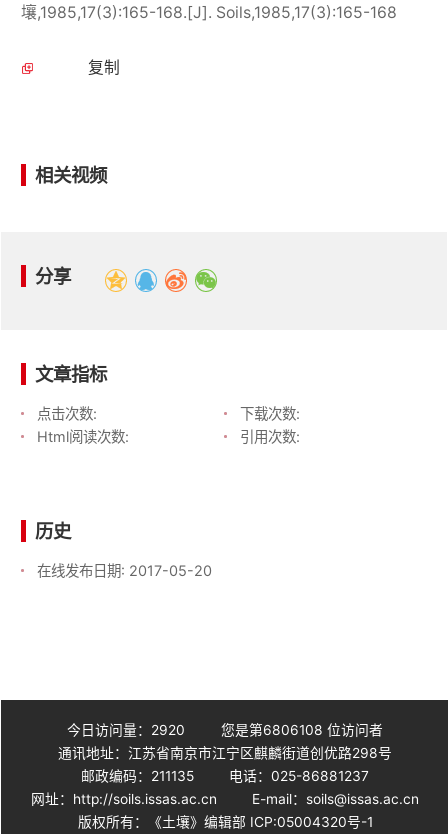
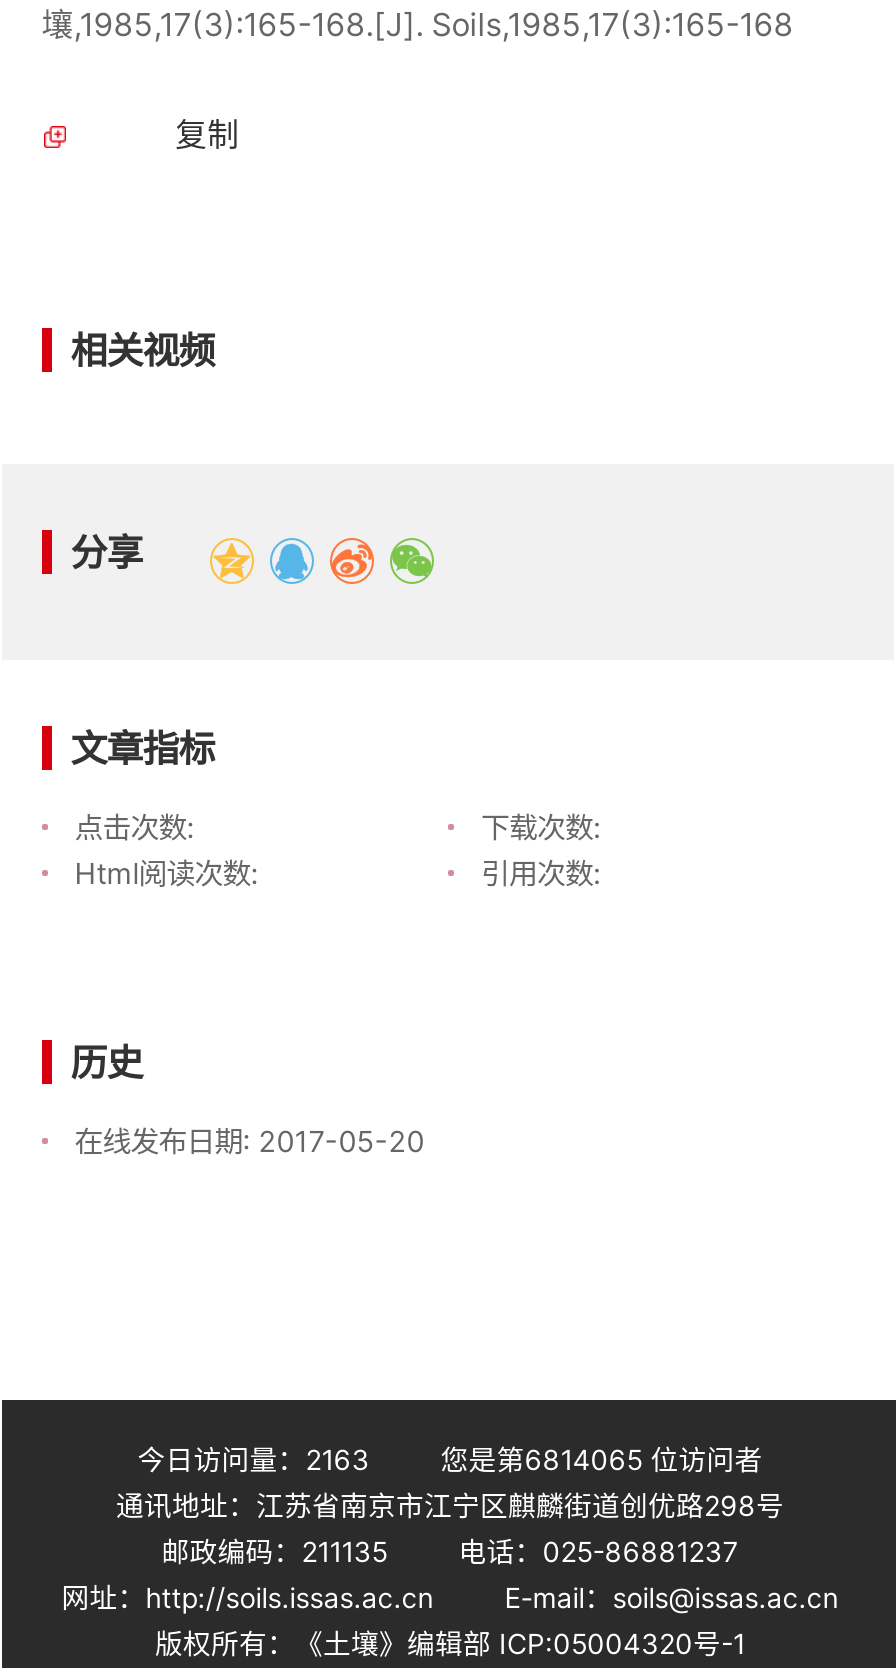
- 今日访问量：2920
+ 今日访问量：2163

- 您是第6806108位访问者
+ 您是第6814065位访问者
